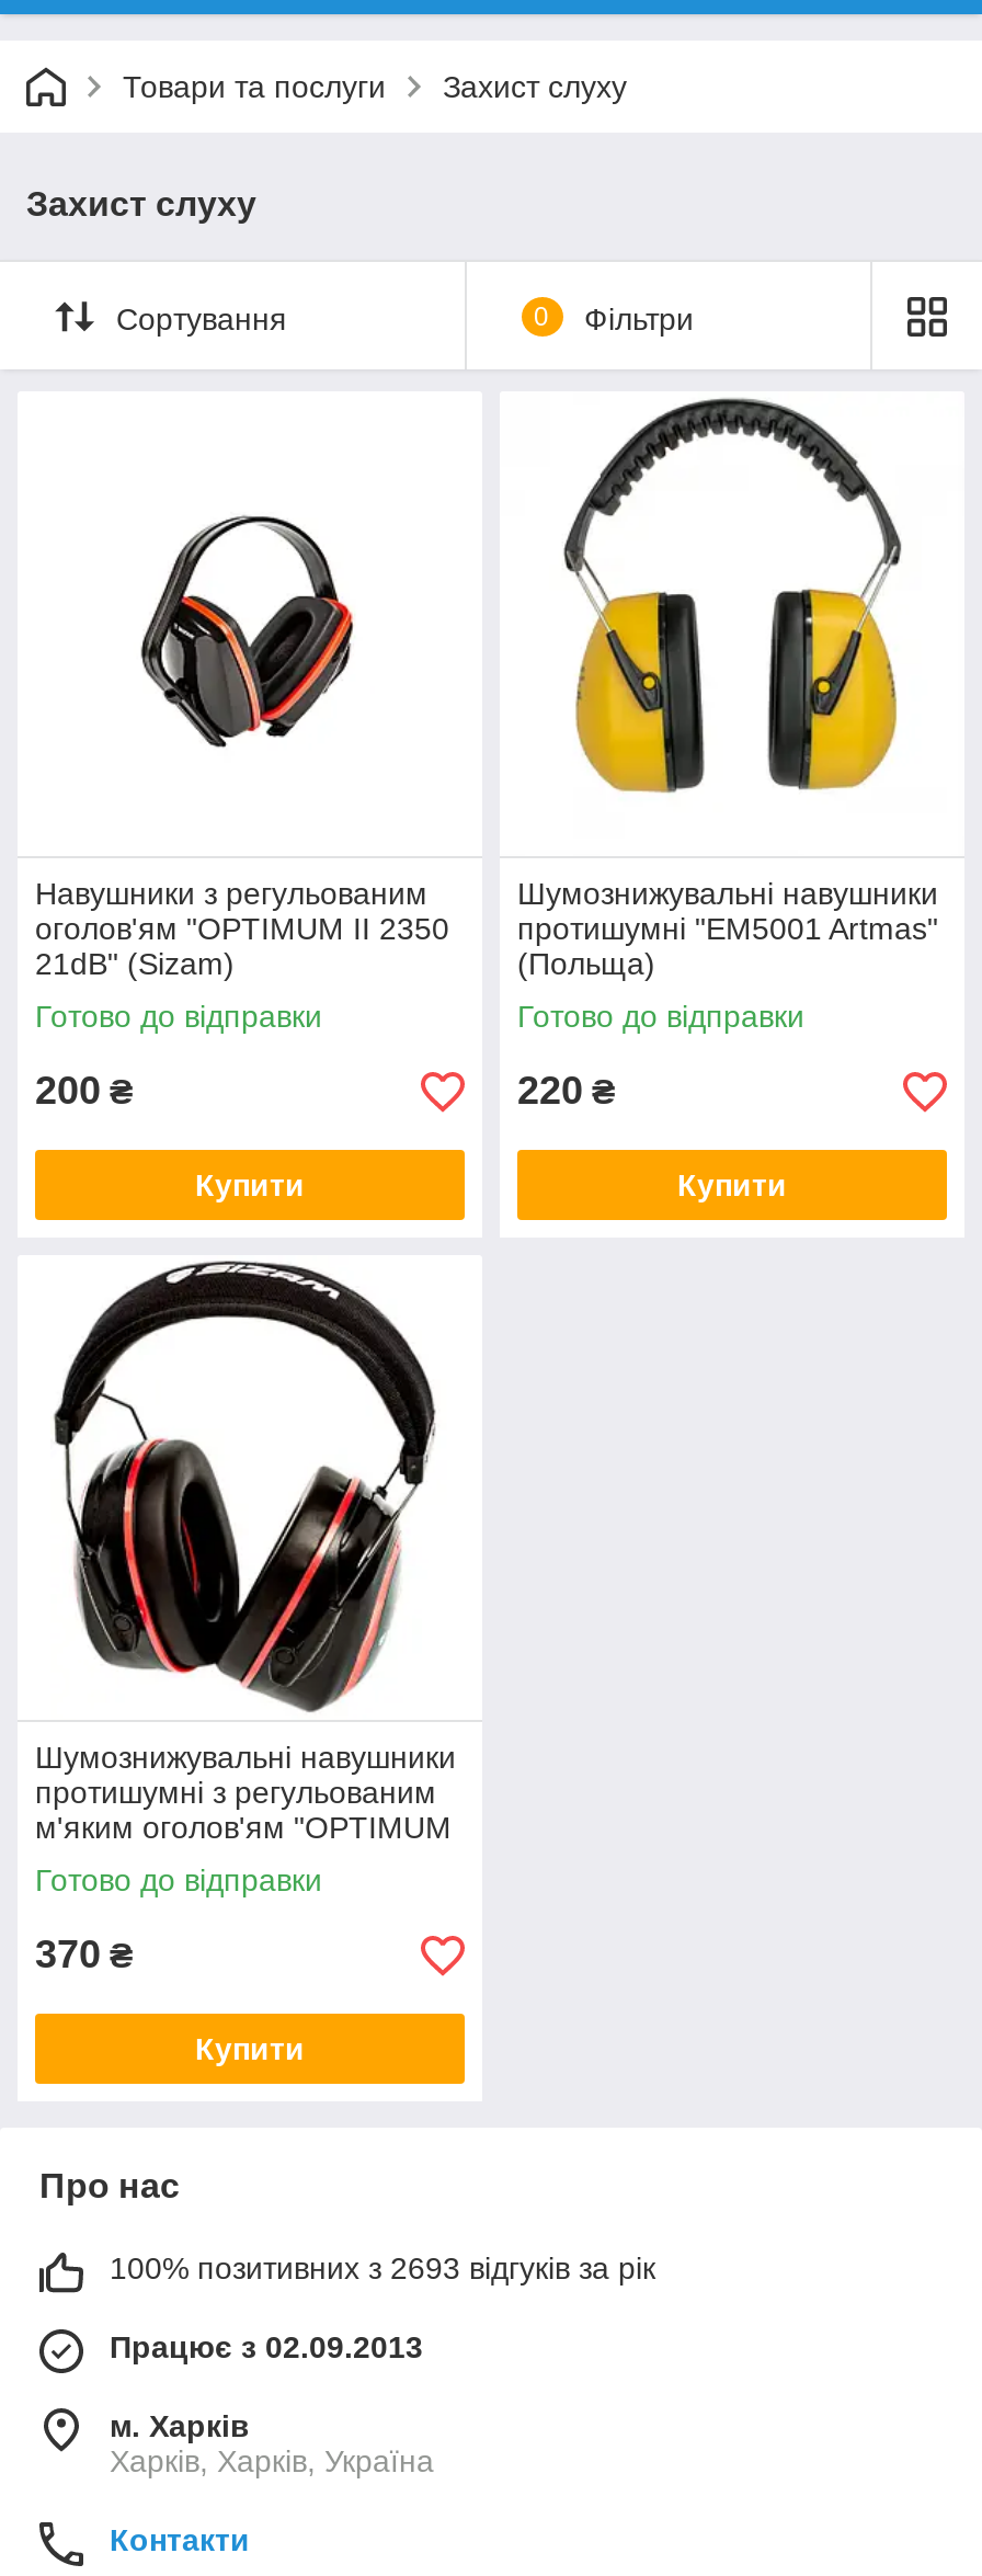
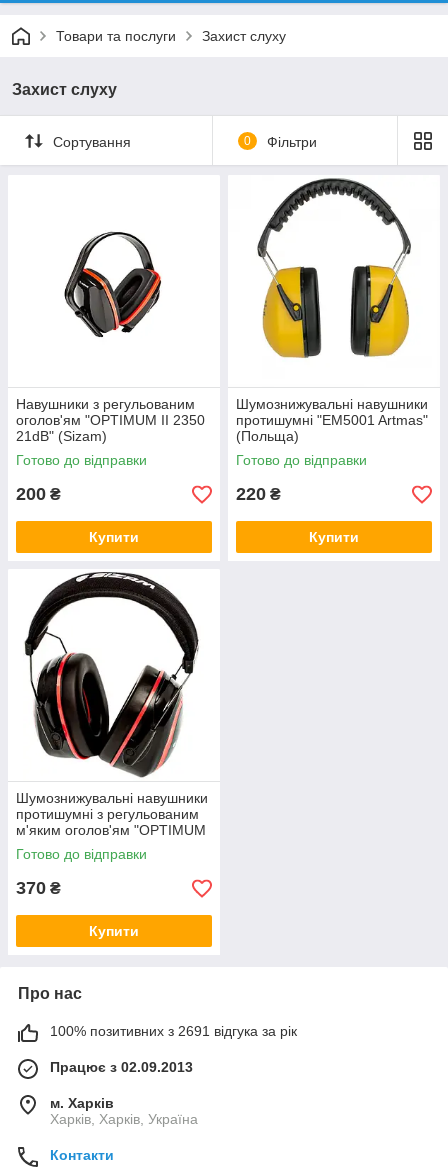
- 100% позитивних з 2693 відгуків за рік
+ 100% позитивних з 2691 відгука за рік
